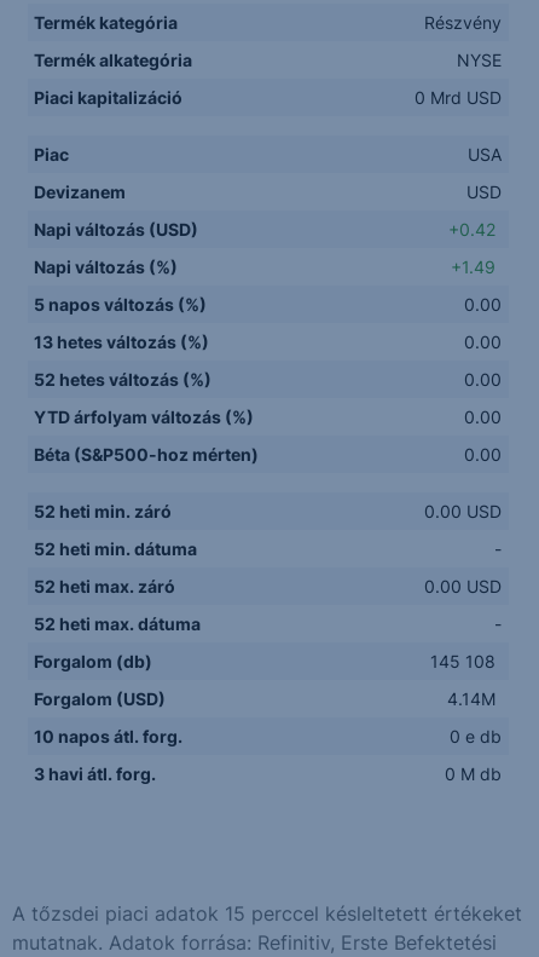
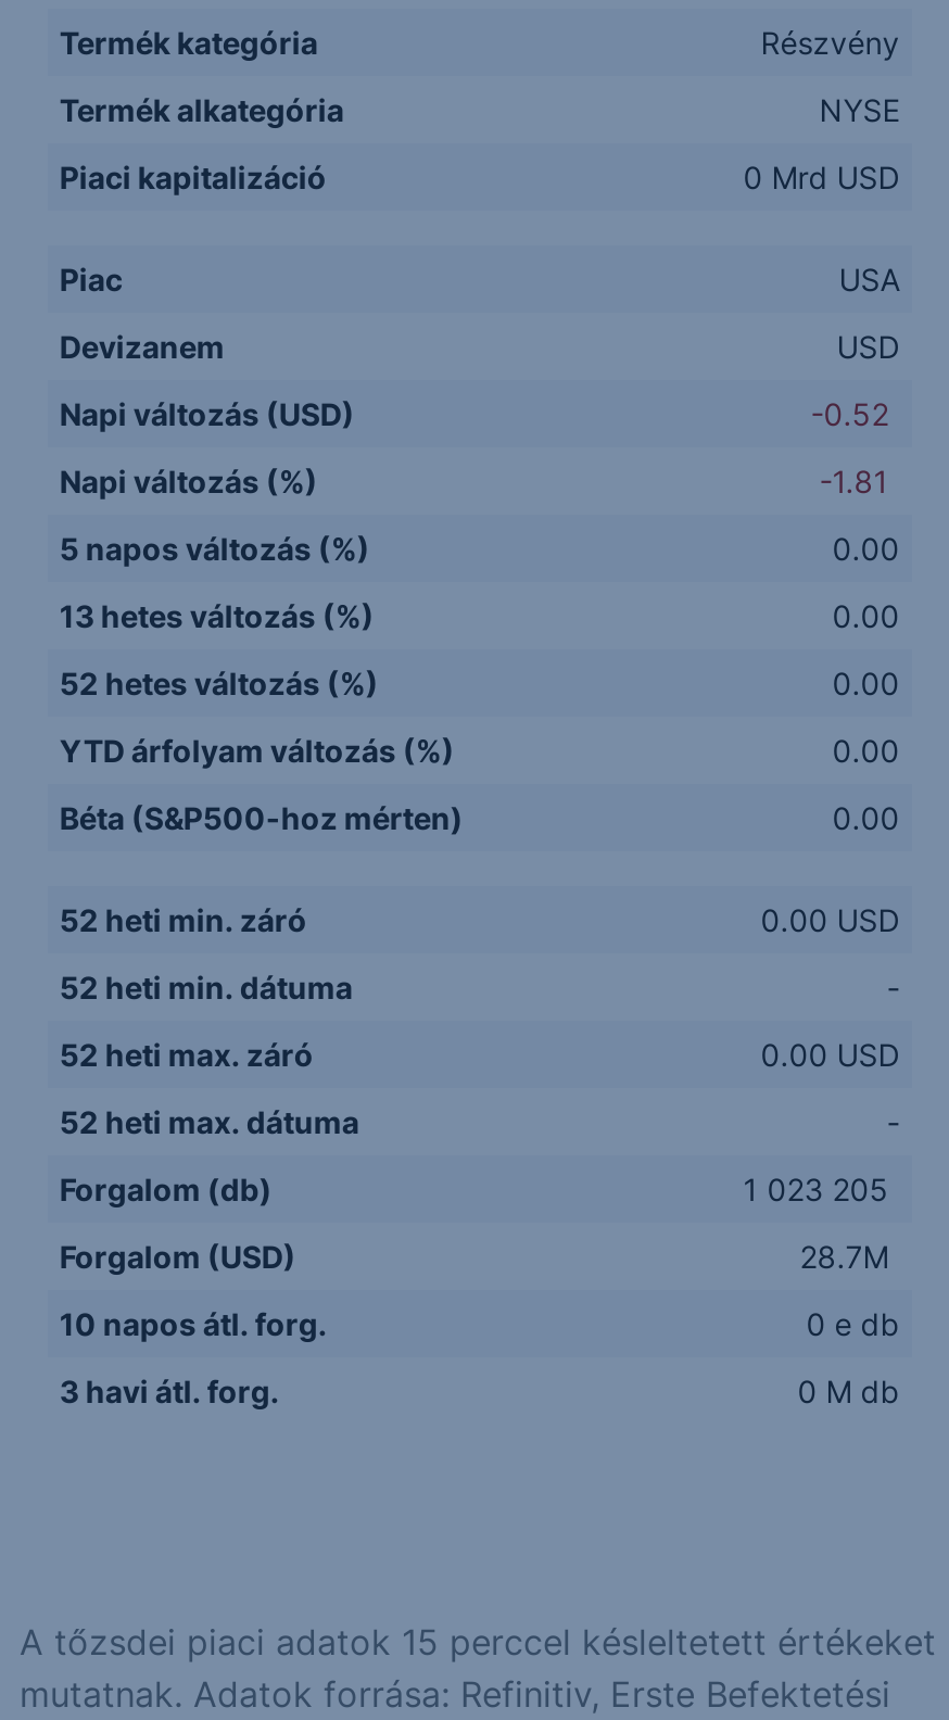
- +0.42
+ -0.52

- +1.49
+ -1.81

- 145 108
+ 1 023 205

- 4.14M
+ 28.7M
